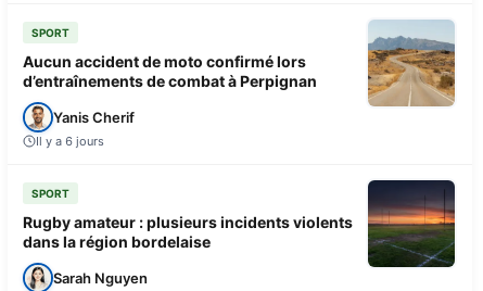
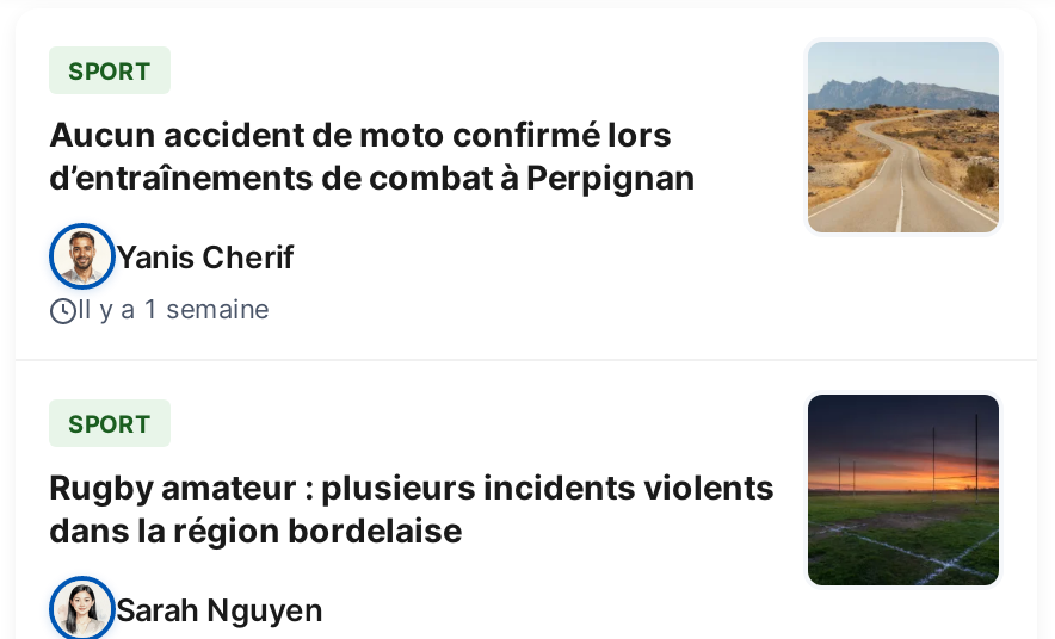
- Il y a 6 jours
+ Il y a 1 semaine
